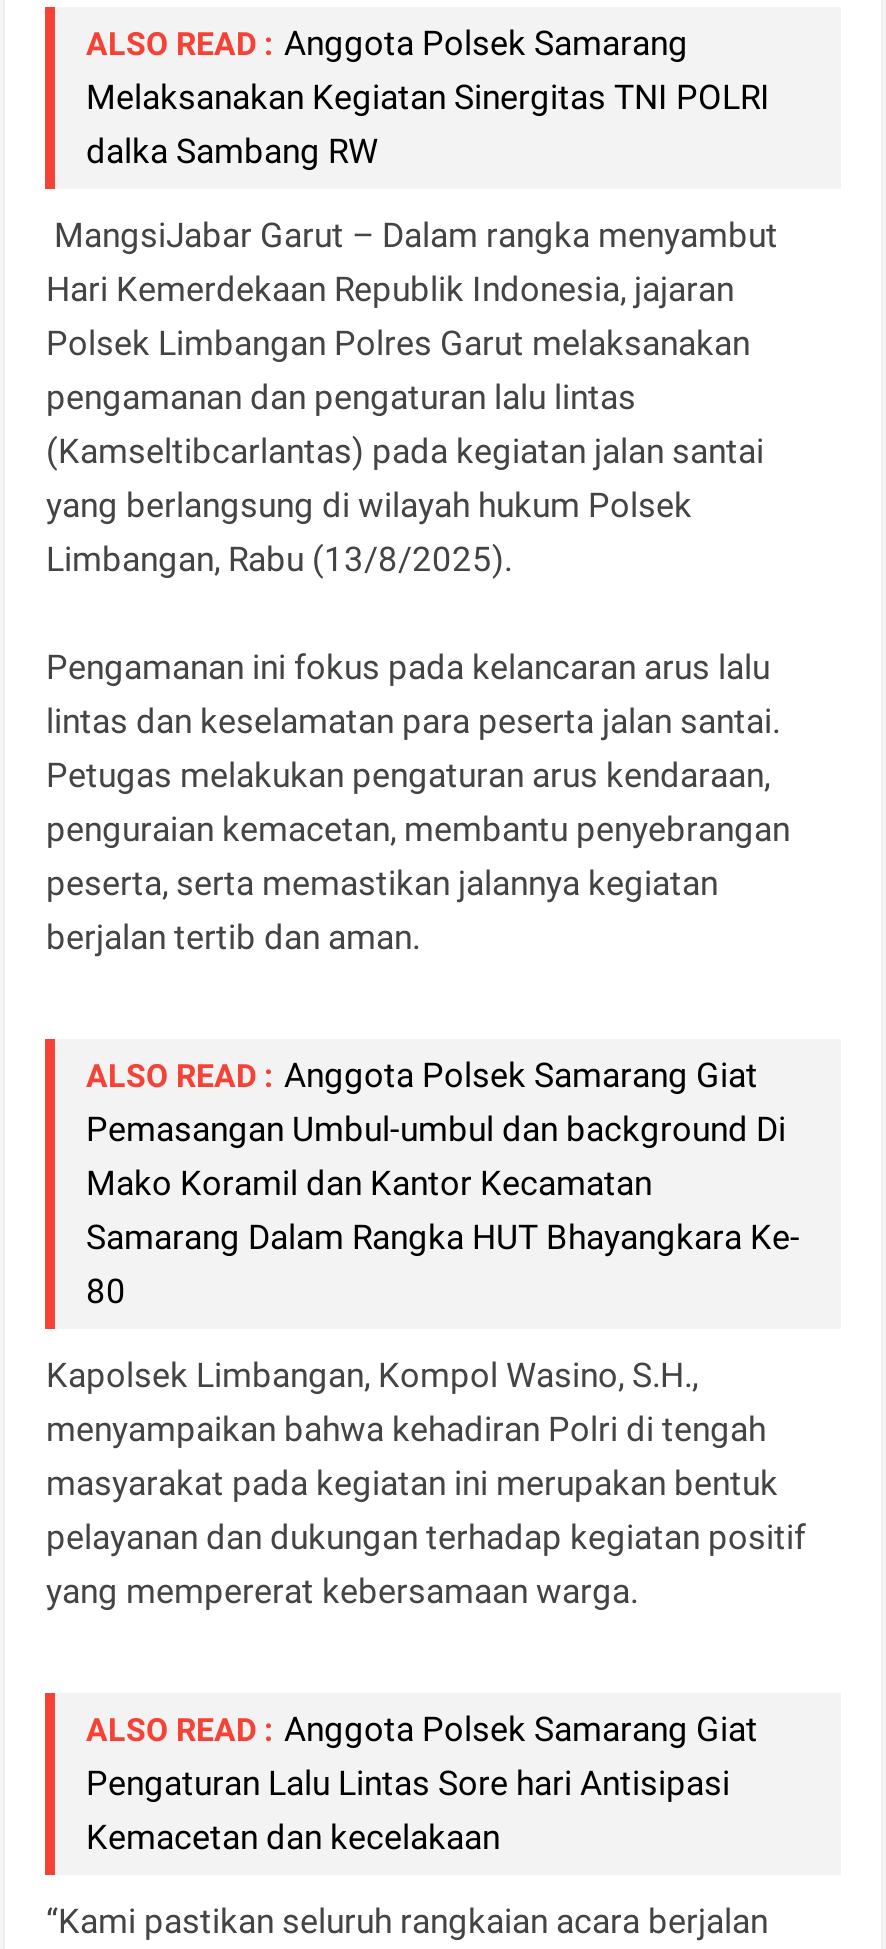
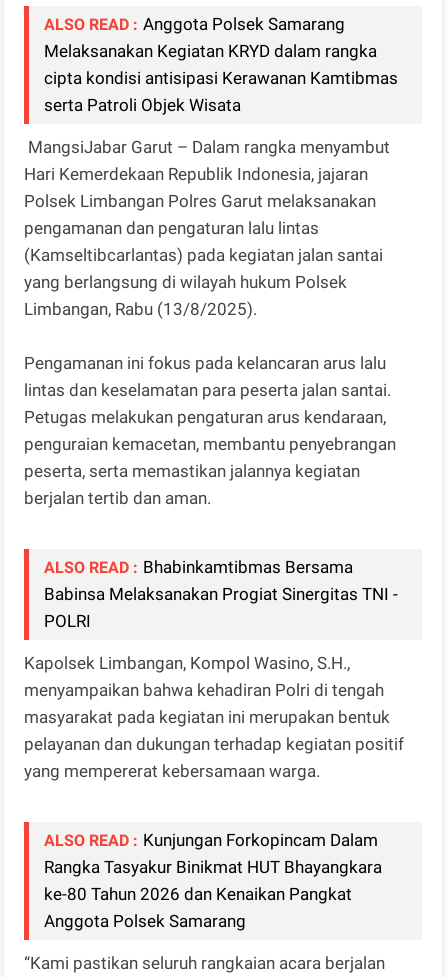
- Melaksanakan Kegiatan Sinergitas TNI POLRI
- dalka Sambang RW
+ Melaksanakan Kegiatan KRYD dalam rangka
+ cipta kondisi antisipasi Kerawanan Kamtibmas
+ serta Patroli Objek Wisata

moved down: MangsiJabar Garut – Dalam rangka menyambut | Hari Kemerdekaan Republik Indonesia, jajaran | Polsek Limbangan Polres Garut melaksanakan | ... | peserta, serta memastikan jalannya kegiatan | berjalan tertib dan aman.

- ALSO READ : Anggota Polsek Samarang Giat
- Pemasangan Umbul-umbul dan background Di
- Mako Koramil dan Kantor Kecamatan
- Samarang Dalam Rangka HUT Bhayangkara Ke-
- 80
+ ALSO READ : Bhabinkamtibmas Bersama
+ Babinsa Melaksanakan Progiat Sinergitas TNI -
+ POLRI

moved up: Kapolsek Limbangan, Kompol Wasino, S.H., | menyampaikan bahwa kehadiran Polri di tengah | masyarakat pada kegiatan ini merupakan bentuk | pelayanan dan dukungan terhadap kegiatan positif | yang mempererat kebersamaan warga.

- ALSO READ : Anggota Polsek Samarang Giat
- Pengaturan Lalu Lintas Sore hari Antisipasi
- Kemacetan dan kecelakaan
+ ALSO READ : Kunjungan Forkopincam Dalam
+ Rangka Tasyakur Binikmat HUT Bhayangkara
+ ke-80 Tahun 2026 dan Kenaikan Pangkat
+ Anggota Polsek Samarang
